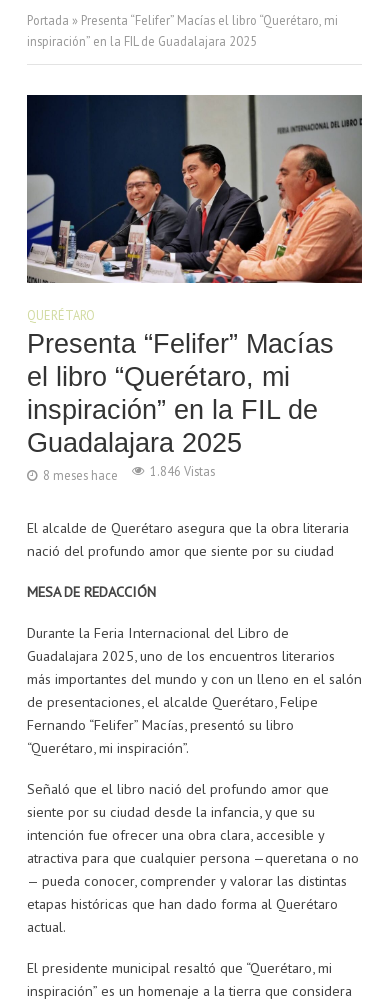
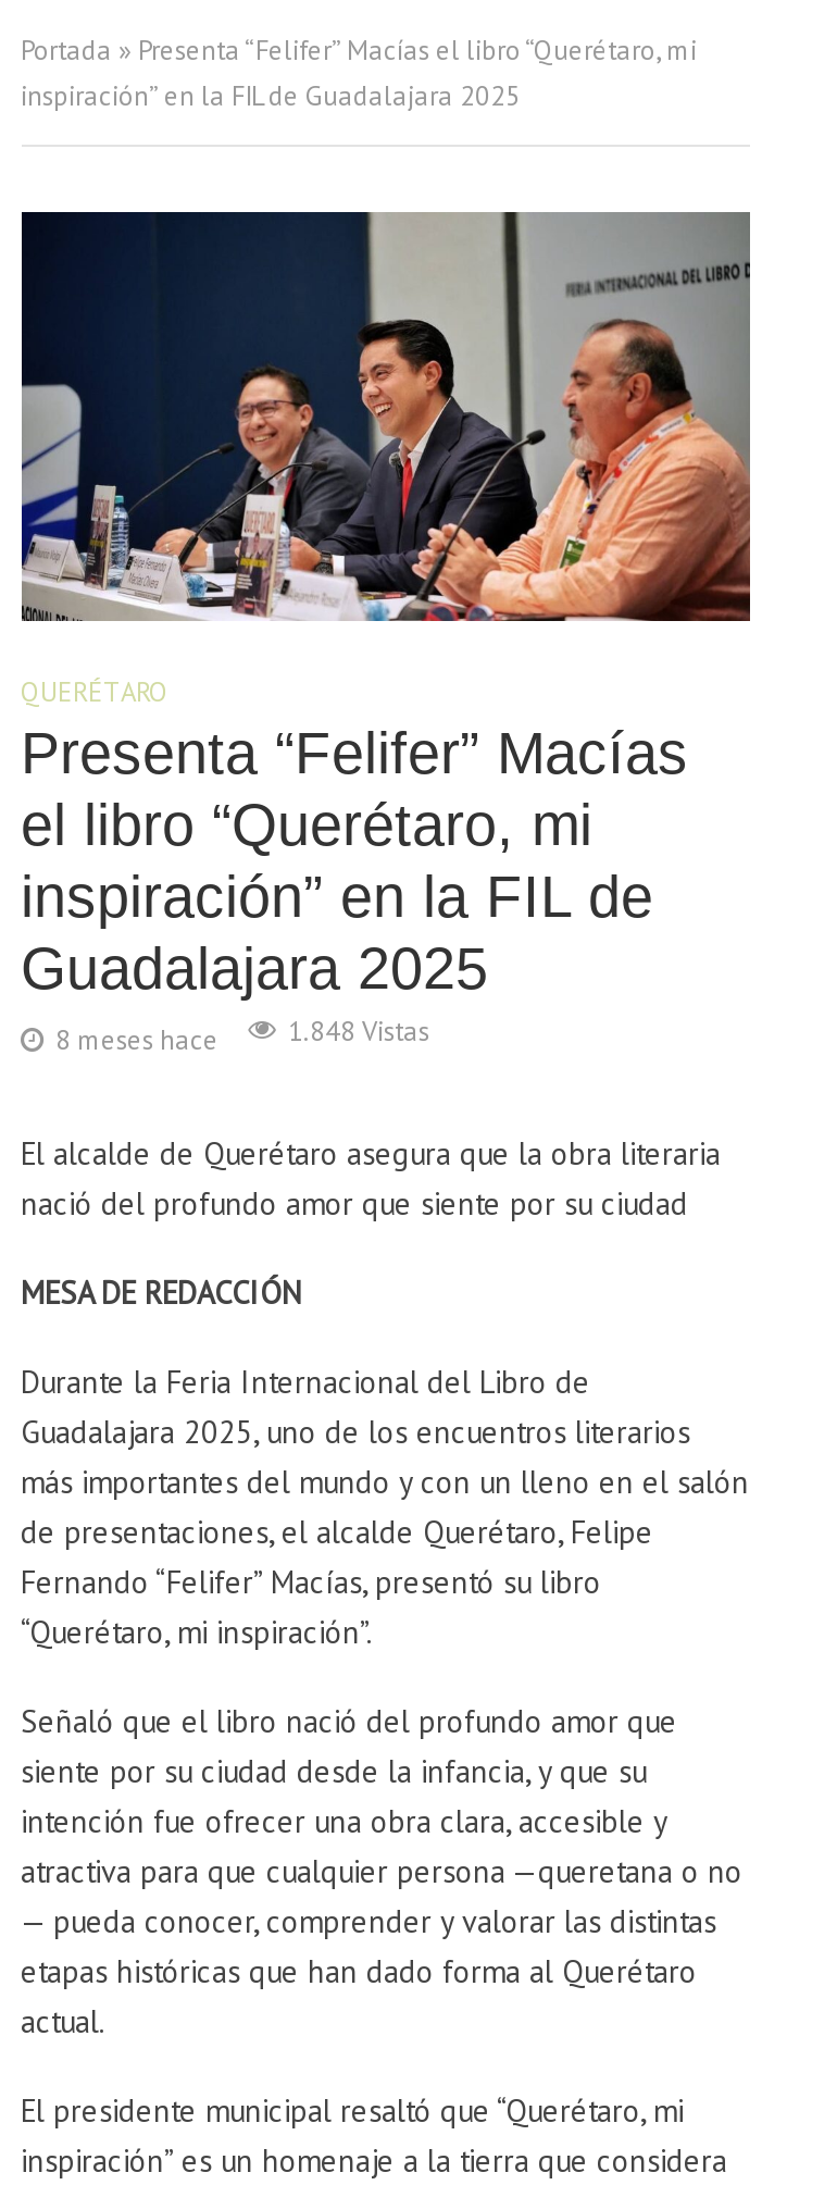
- 8 meses hace 1.846 Vistas
+ 8 meses hace 1.848 Vistas
